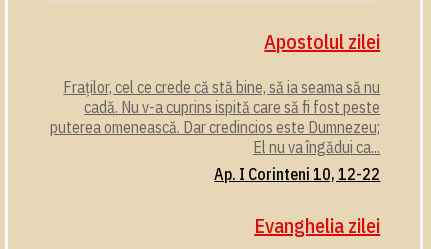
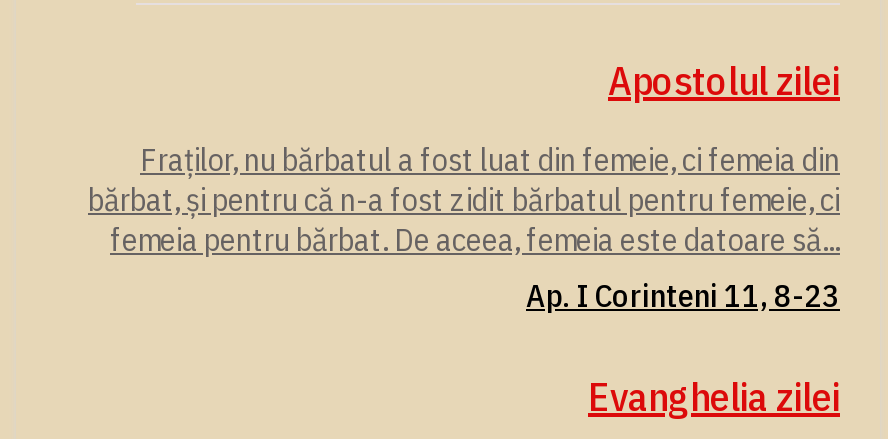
- Fraților, cel ce crede că stă bine, să ia seama să nu
- cadă. Nu v-a cuprins ispită care să fi fost peste
- puterea omenească. Dar credincios este Dumnezeu;
- El nu va îngădui ca...
- Ap. I Corinteni 10, 12-22
+ Fraților, nu bărbatul a fost luat din femeie, ci femeia din
+ bărbat, și pentru că n-a fost zidit bărbatul pentru femeie, ci
+ femeia pentru bărbat. De aceea, femeia este datoare să...
+ Ap. I Corinteni 11, 8-23
